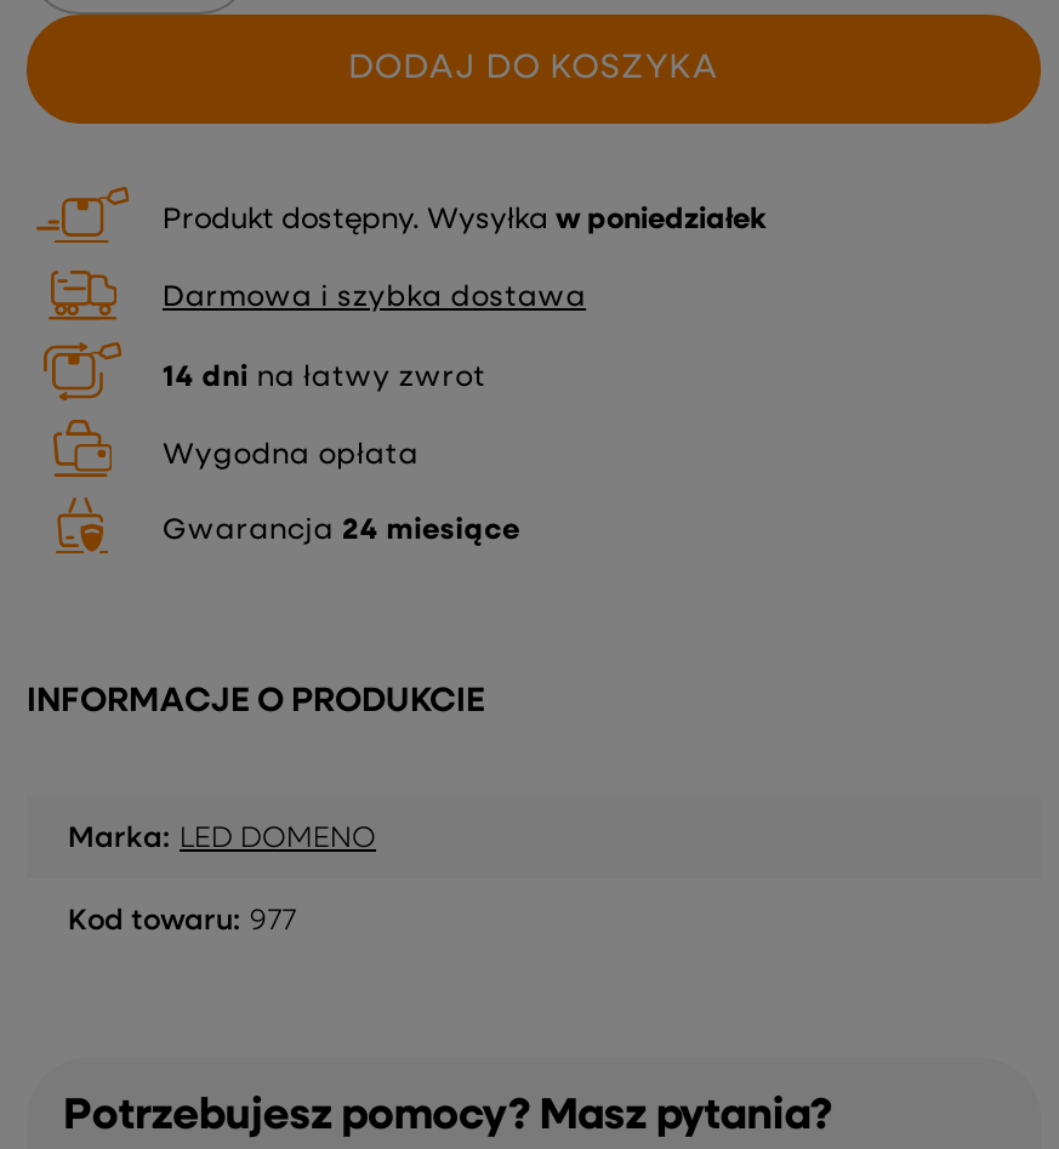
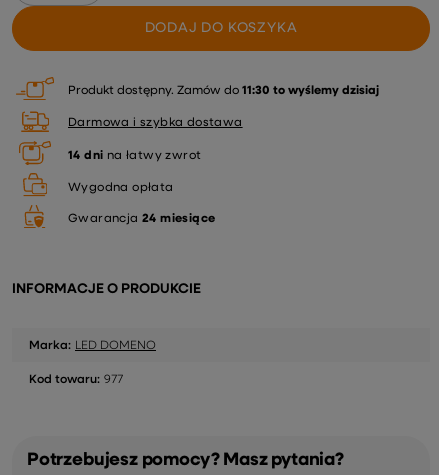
- Produkt dostępny Wysyłka w poniedziałek
+ Produkt dostępny Zamów do 11:30 to wyślemy dzisiaj
